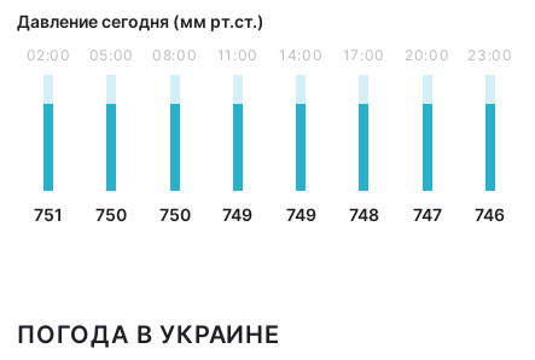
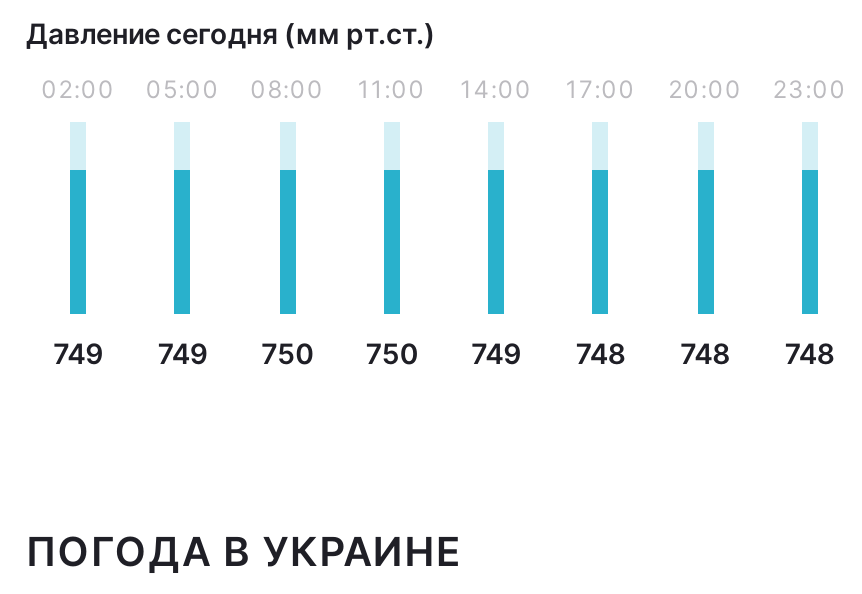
- 751
+ 749

- 750
+ 749

- 749
+ 750

- 747
+ 748

- 746
+ 748
